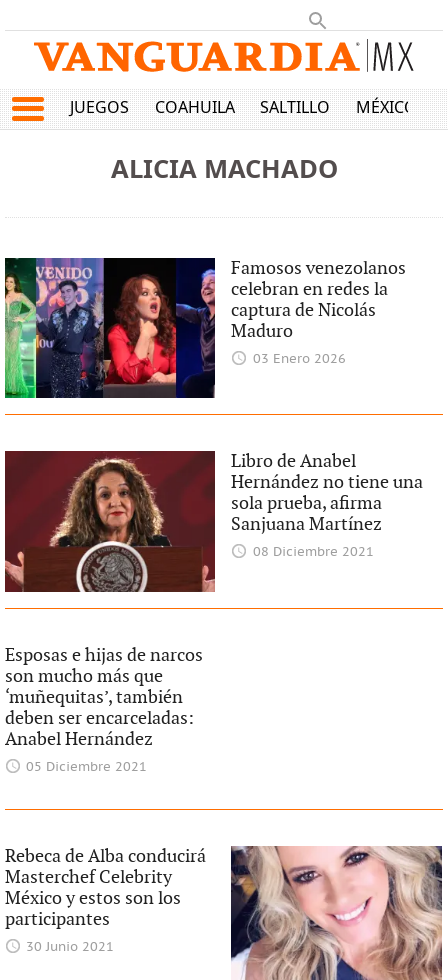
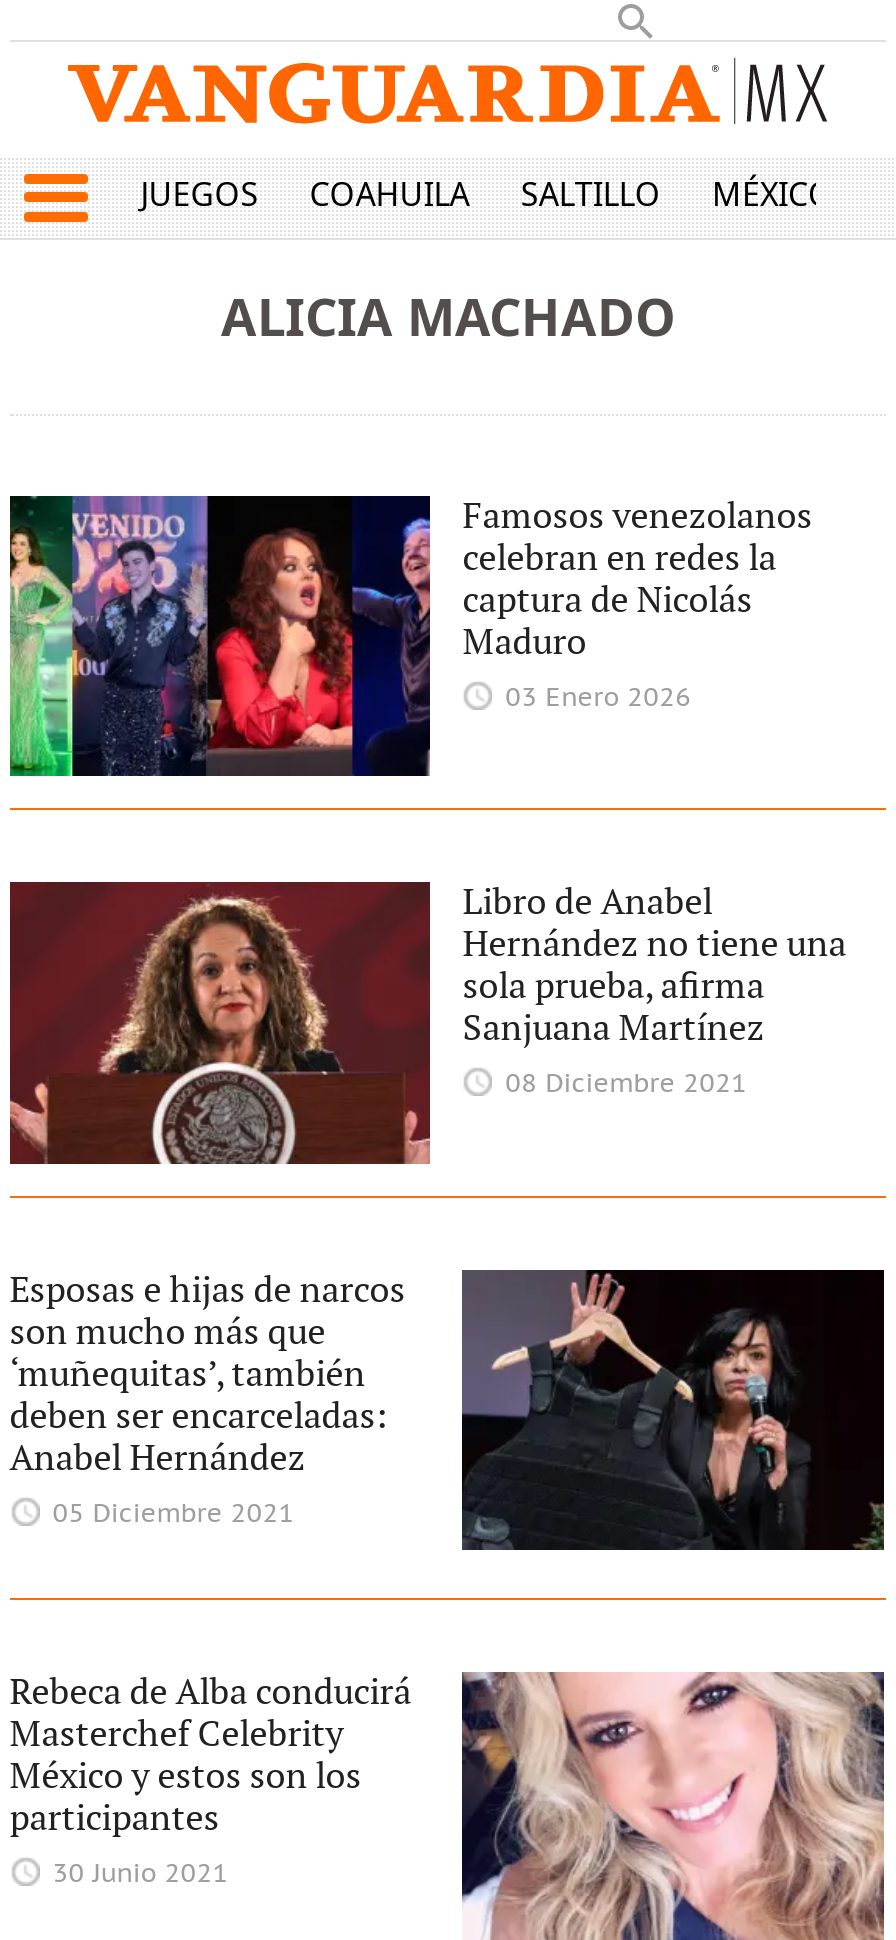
+ [image]
